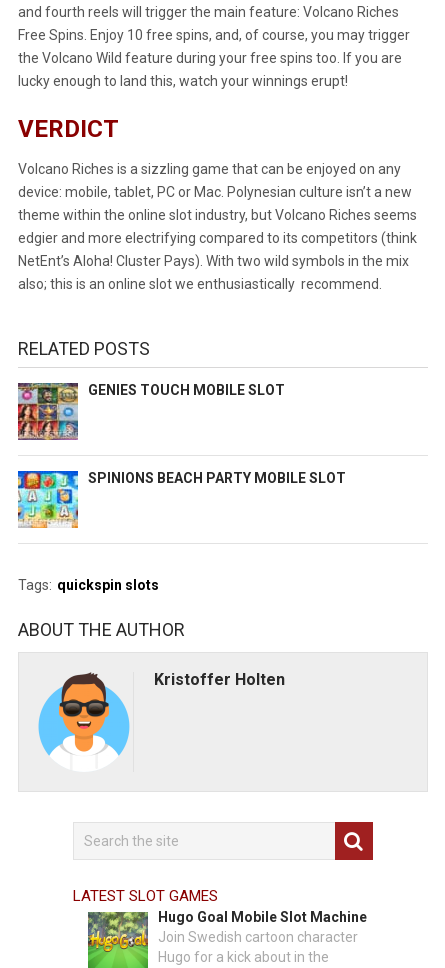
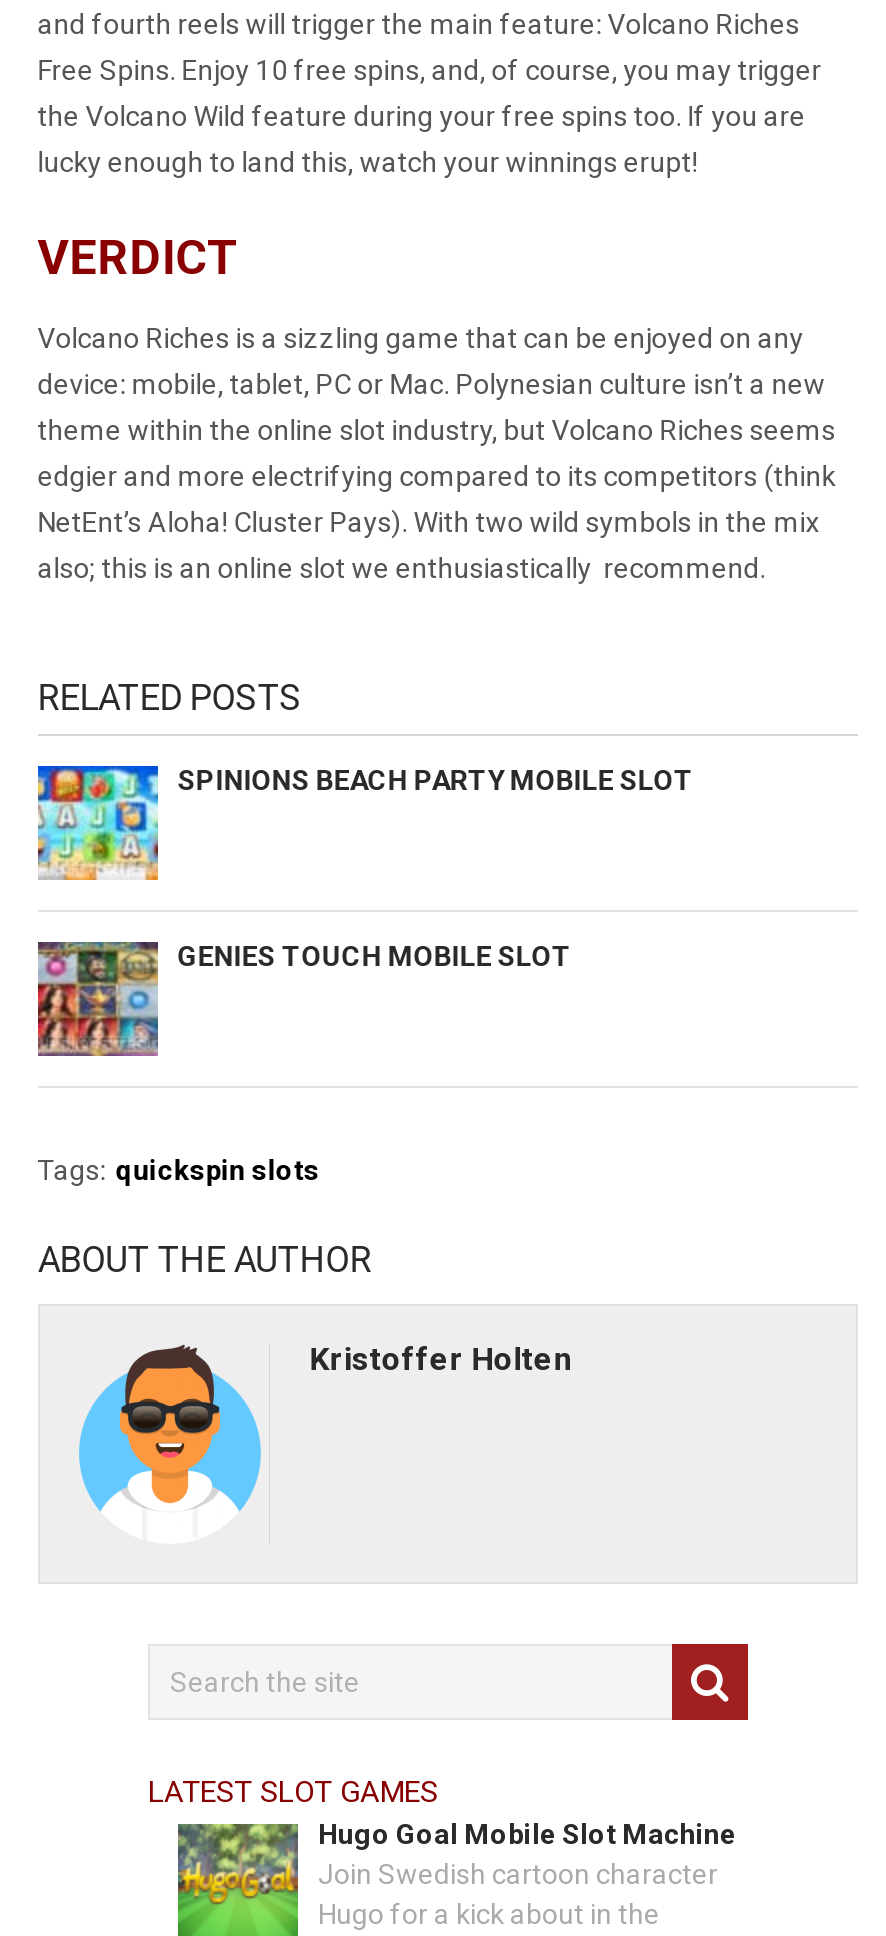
moved down: [image] | GENIES TOUCH MOBILE SLOT

moved up: [image] | SPINIONS BEACH PARTY MOBILE SLOT
